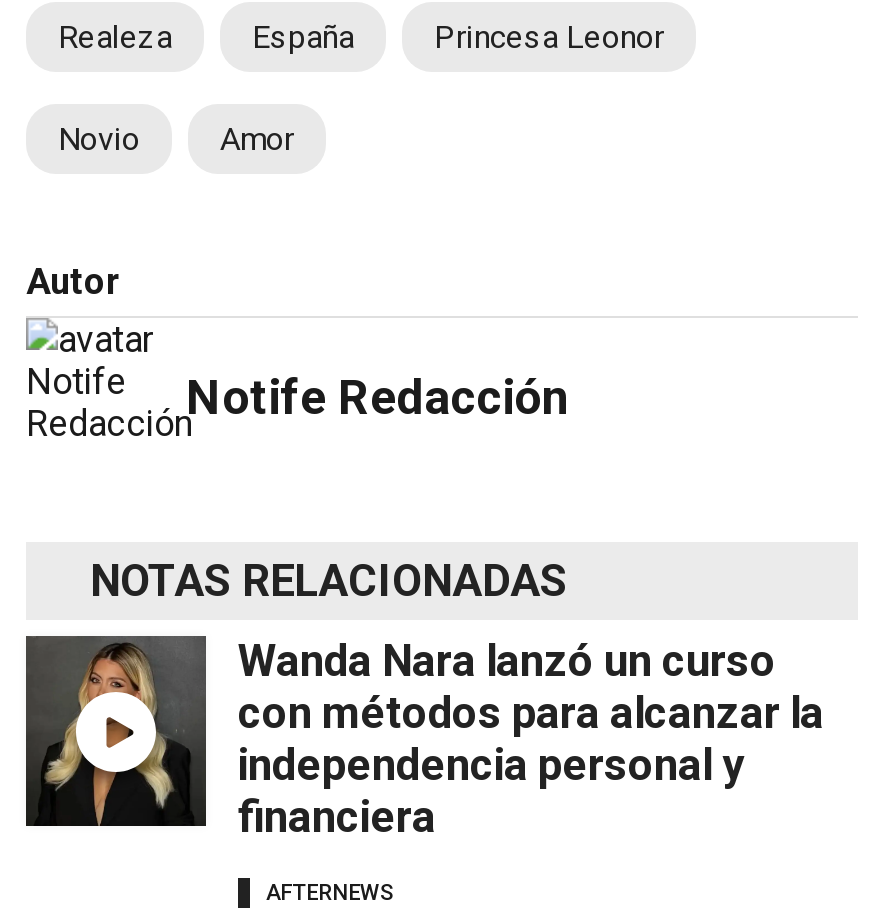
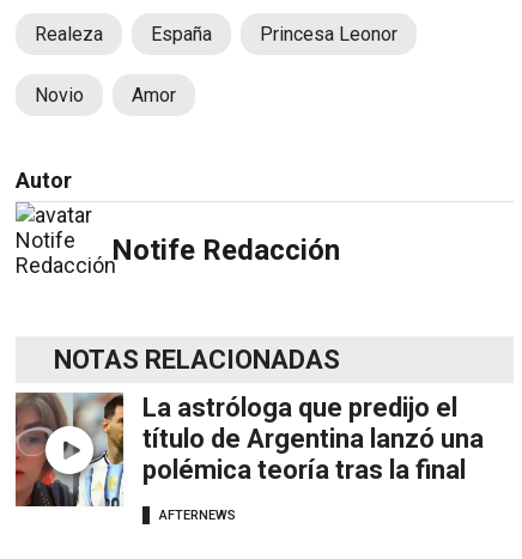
- [image]
- Wanda Nara lanzó un curso
- con métodos para alcanzar la
- independencia personal y
- financiera
+ [image]
+ La astróloga que predijo el
+ título de Argentina lanzó una
+ polémica teoría tras la final
